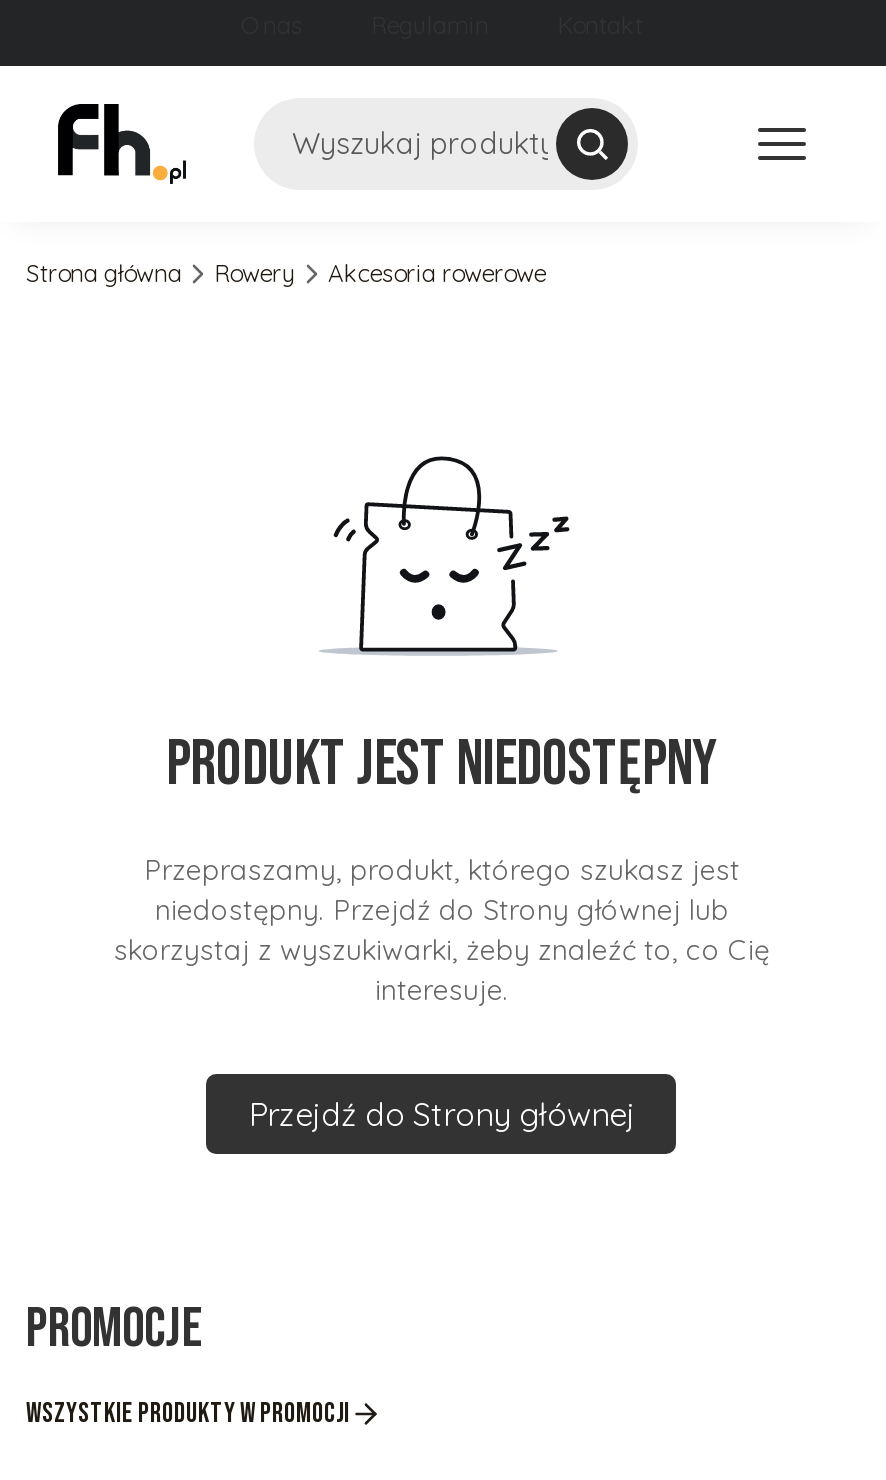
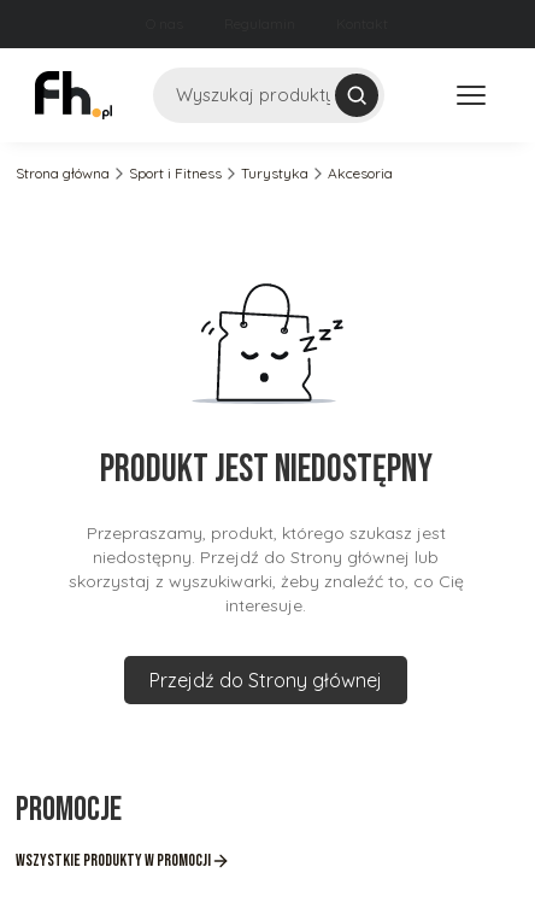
- Rowery
- Akcesoria rowerowe
+ Sport i Fitness
+ Turystyka
+ Akcesoria
